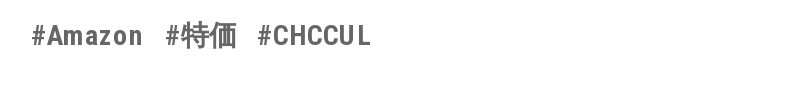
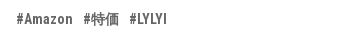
- #CHCCUL
+ #LYLYI
